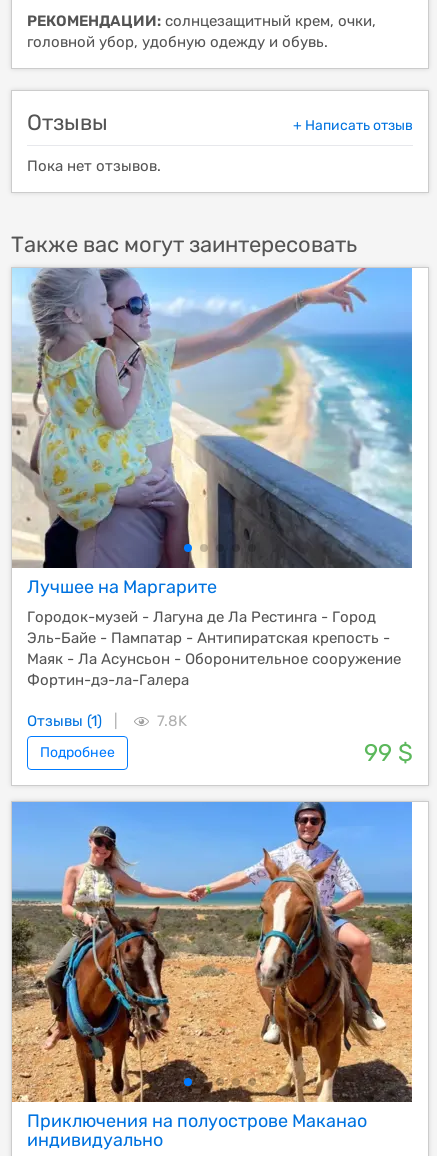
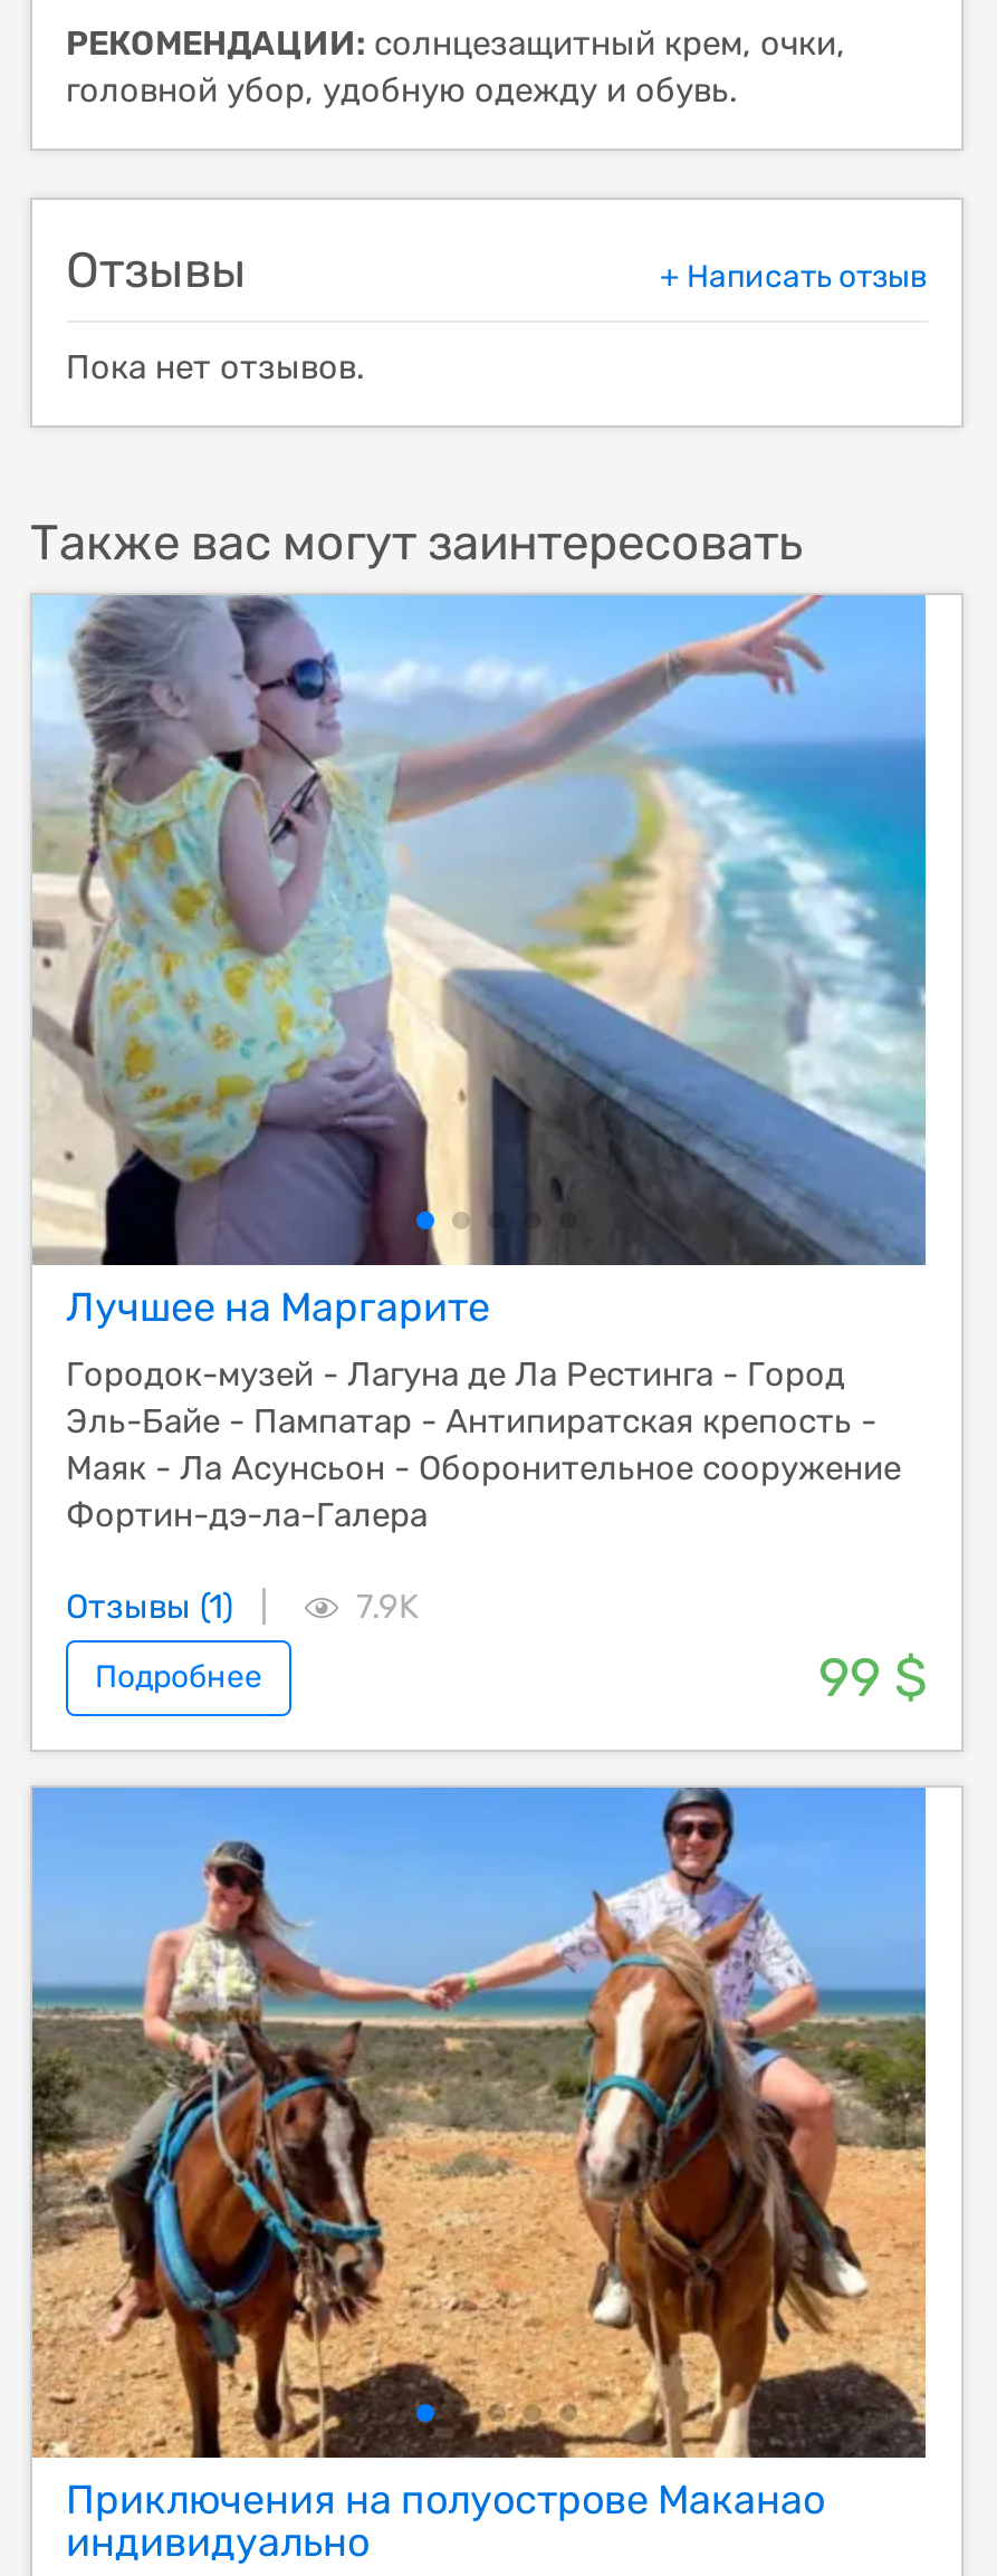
- 7.8K
+ 7.9K
